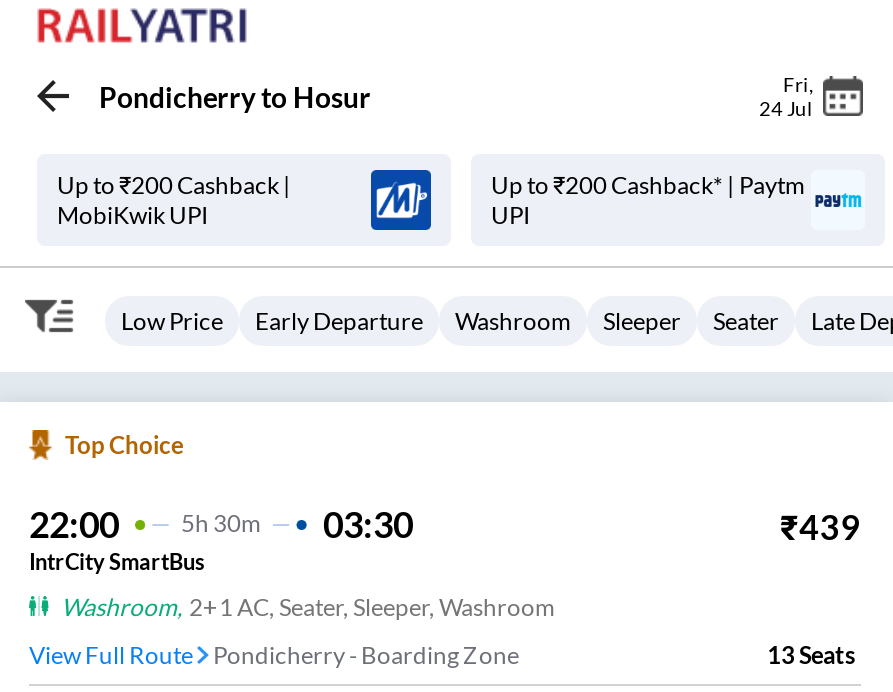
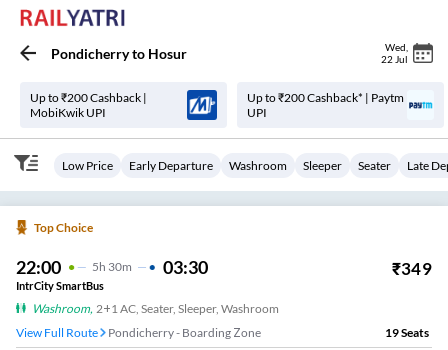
- Fri
- 24 Jul
+ Wed
+ 22 Jul

- ₹439
+ ₹349

- 13 Seats
+ 19 Seats
